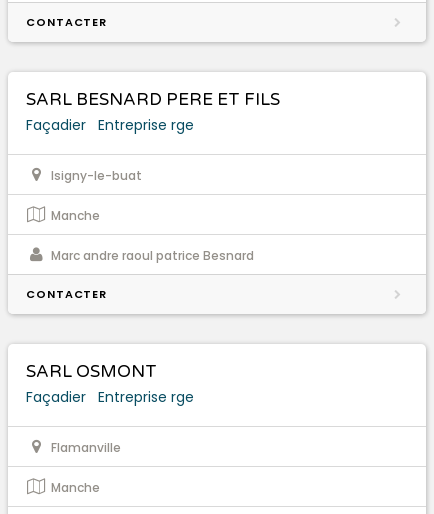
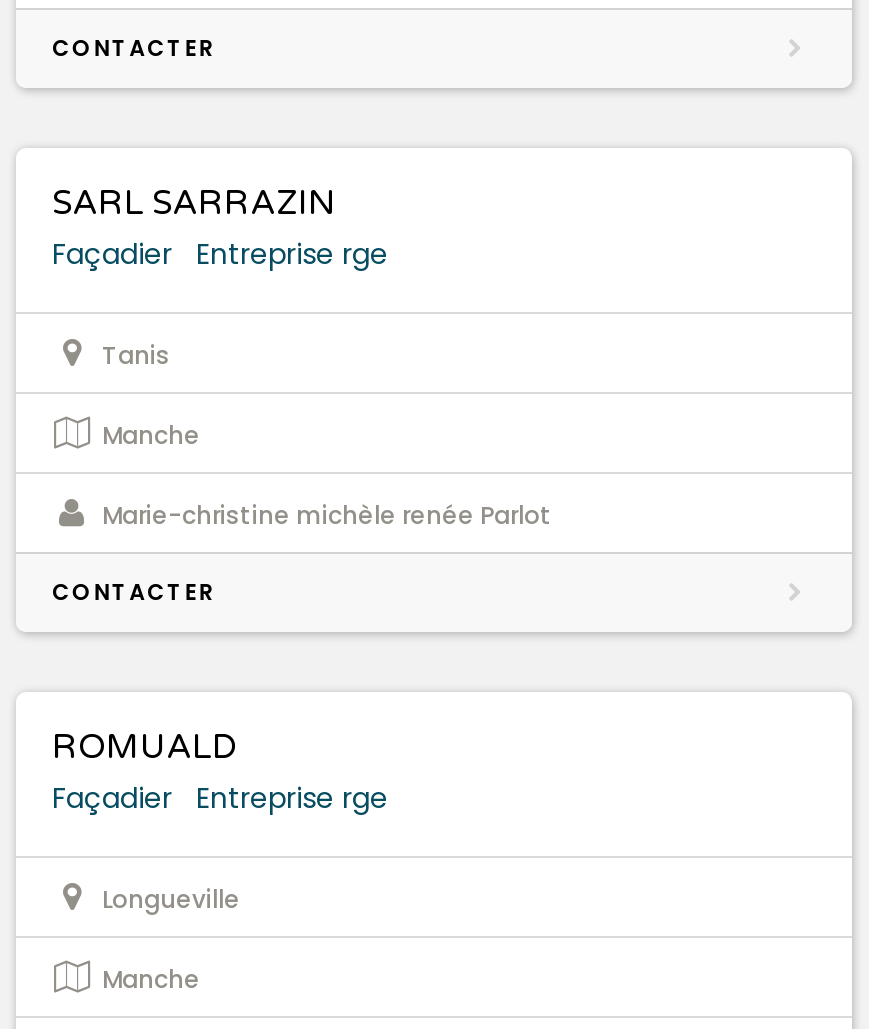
- SARL BESNARD PERE ET FILS
+ SARL SARRAZIN

- Isigny-le-buat
+ Tanis

- Marc andre raoul patrice Besnard
+ Marie-christine michèle renée Parlot

- SARL OSMONT
+ ROMUALD

- Flamanville
+ Longueville
